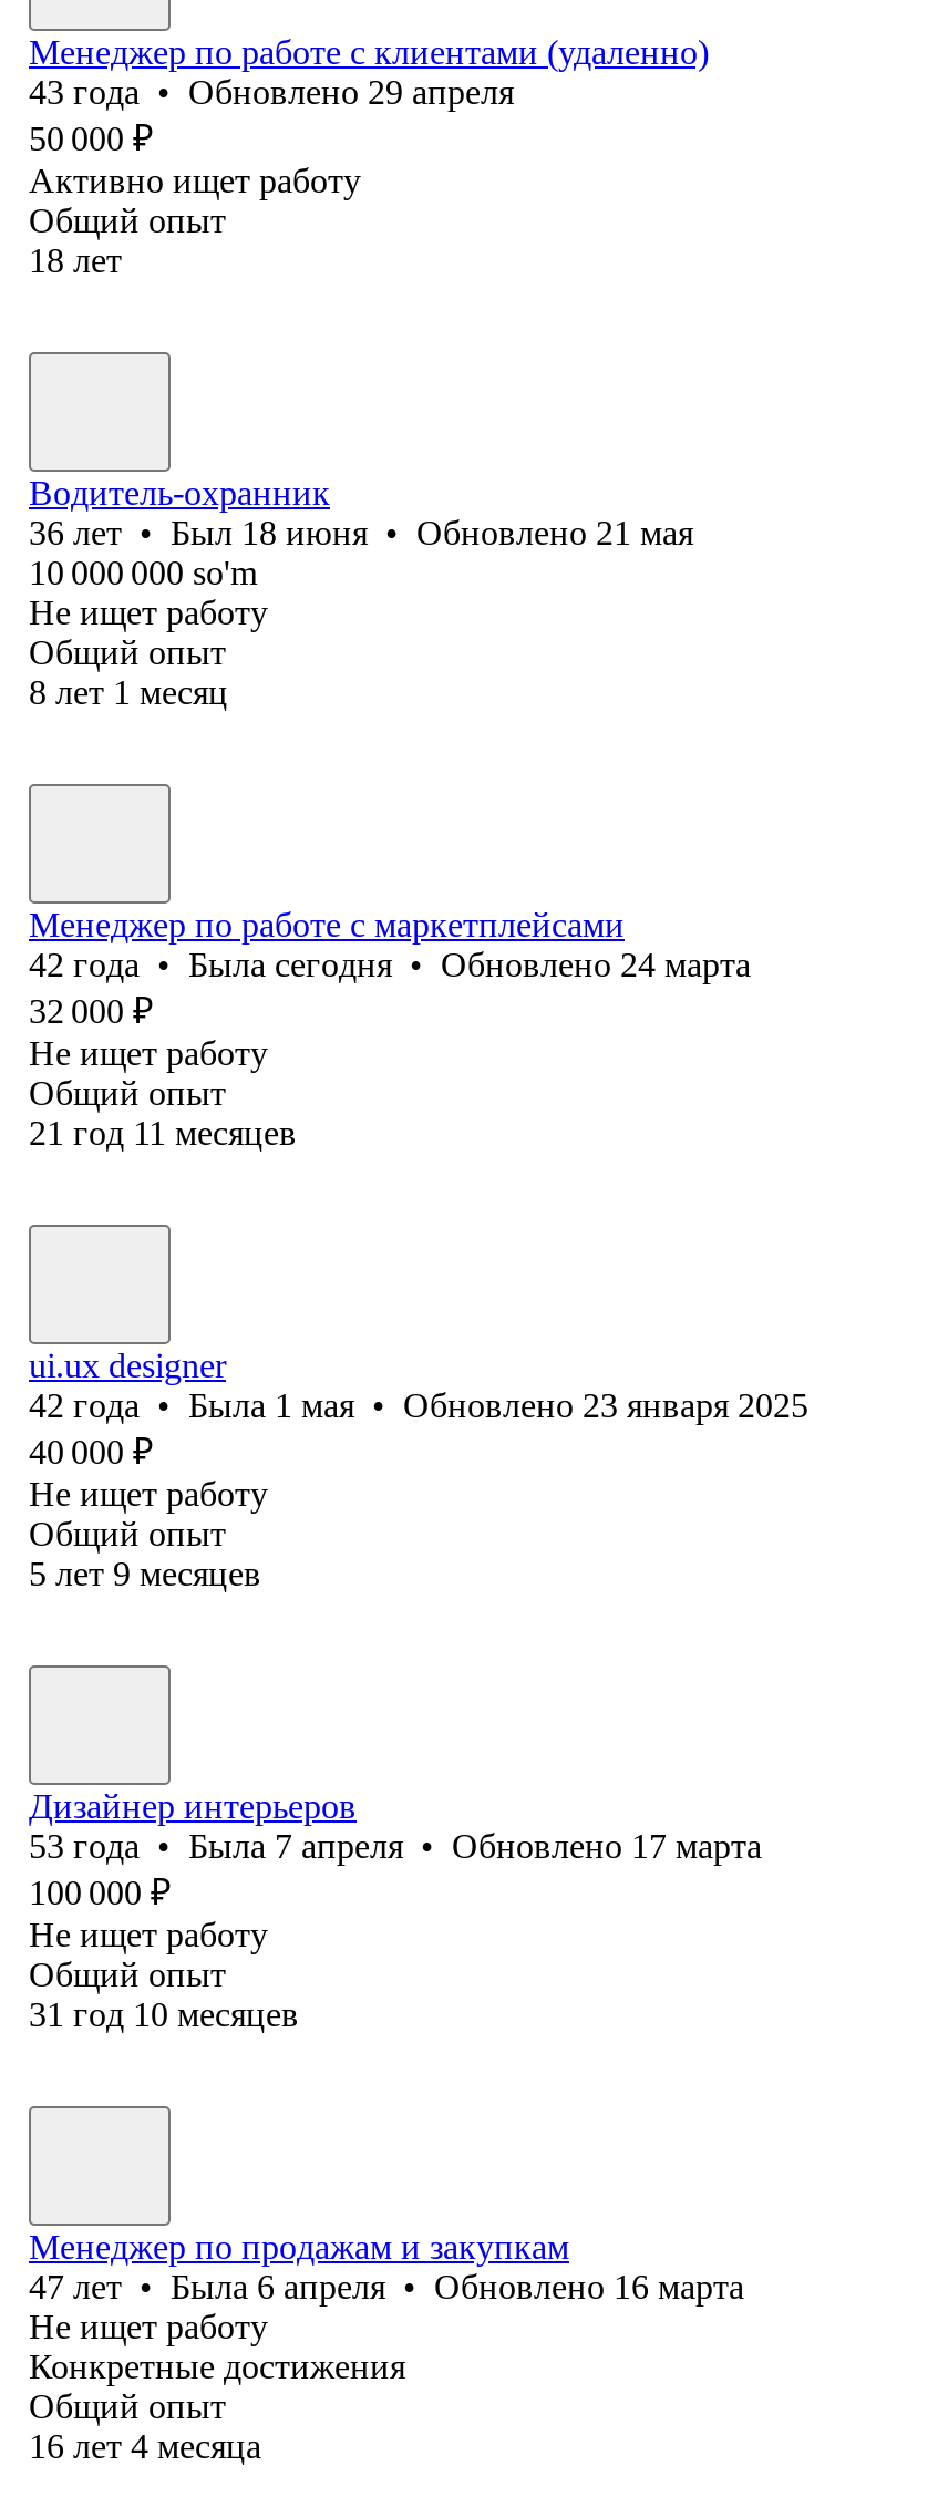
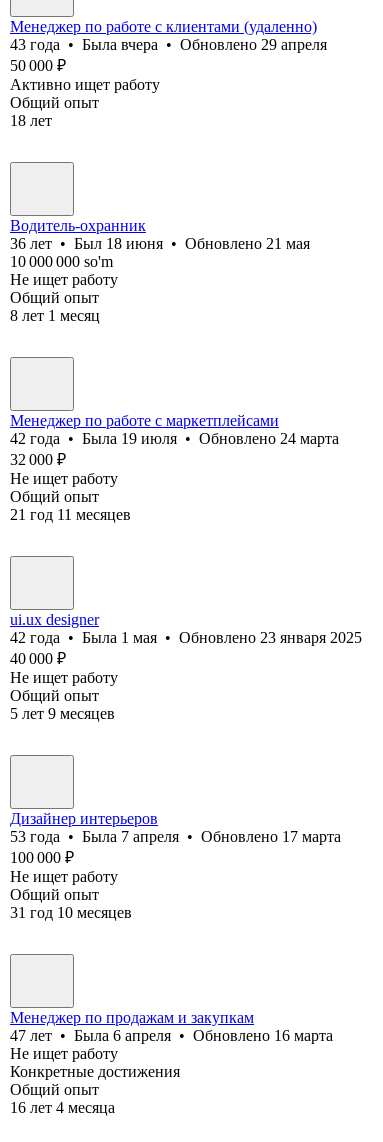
- 43 года • Обновлено 29 апреля
+ 43 года • Была вчера • Обновлено 29 апреля

- 42 года • Была сегодня • Обновлено 24 марта
+ 42 года • Была 19 июля • Обновлено 24 марта
